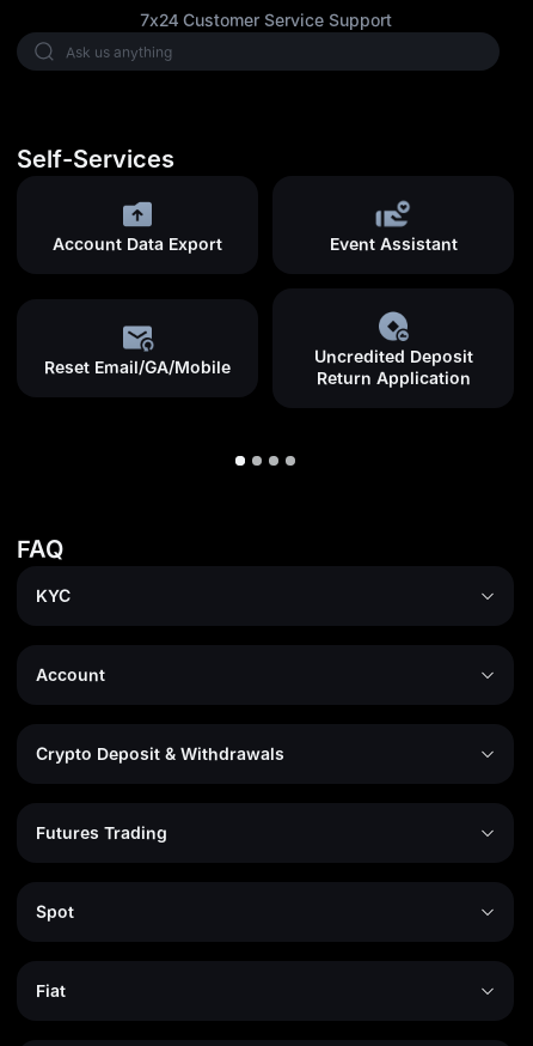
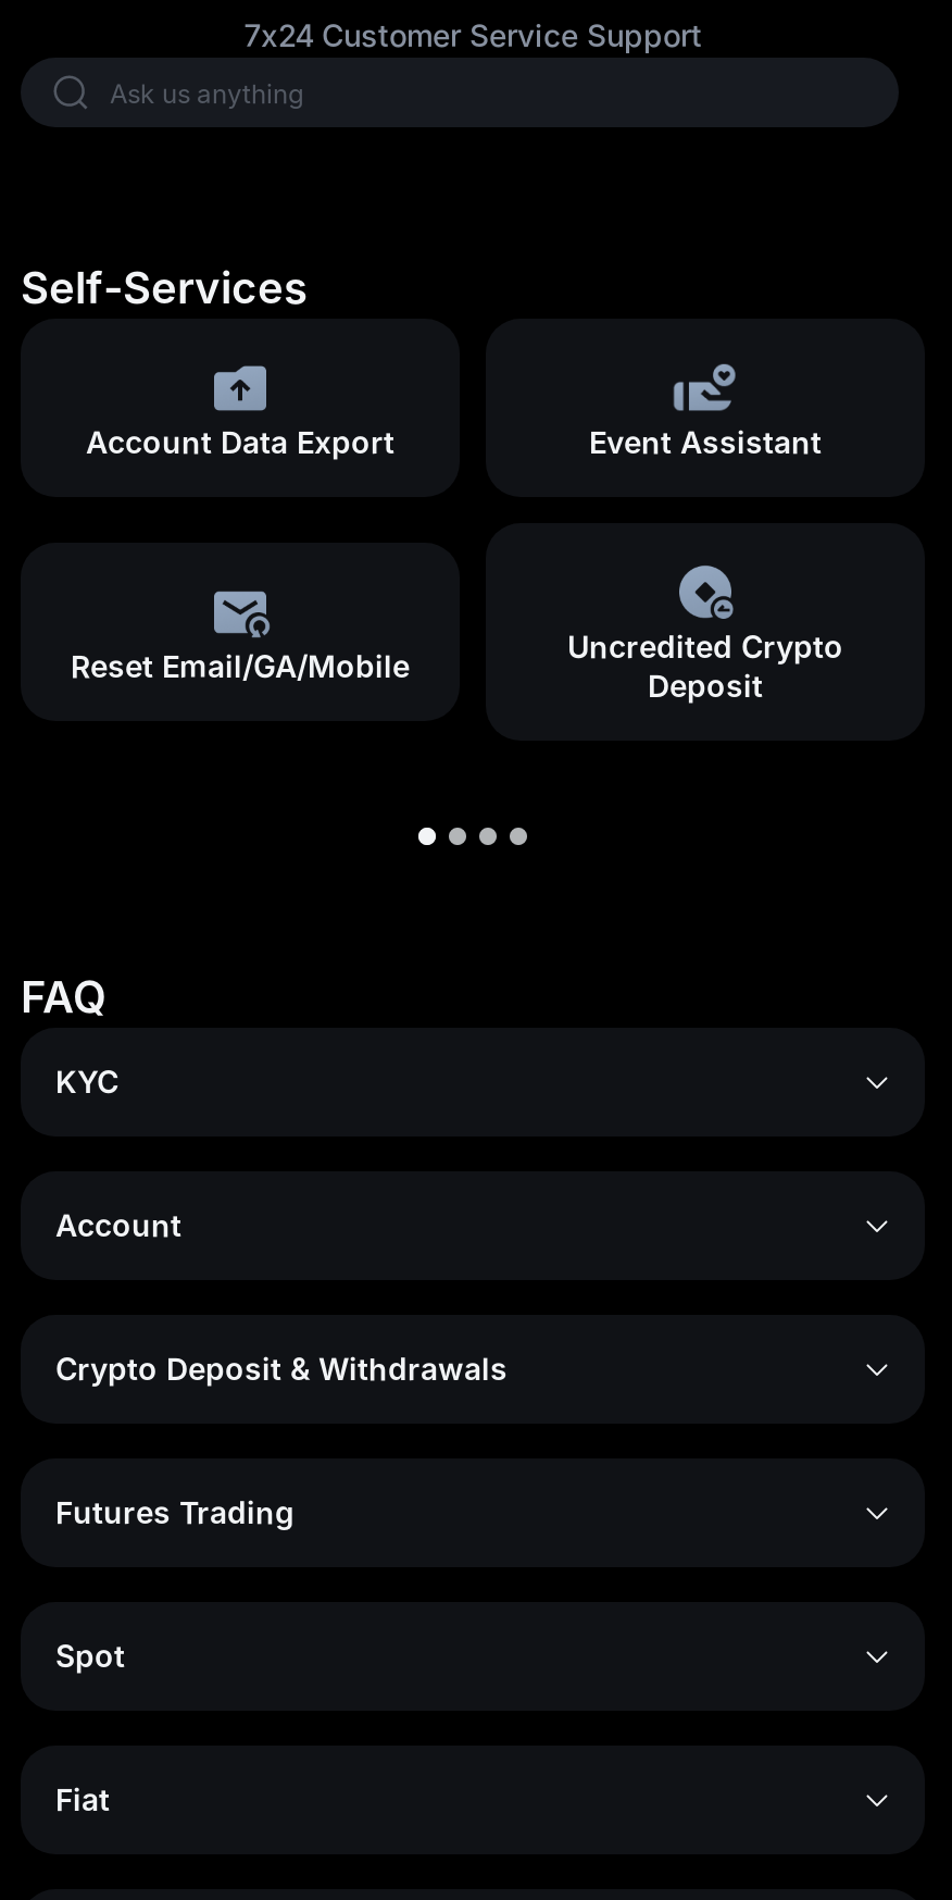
- Uncredited Deposit
- Return Application
+ Uncredited Crypto
+ Deposit
